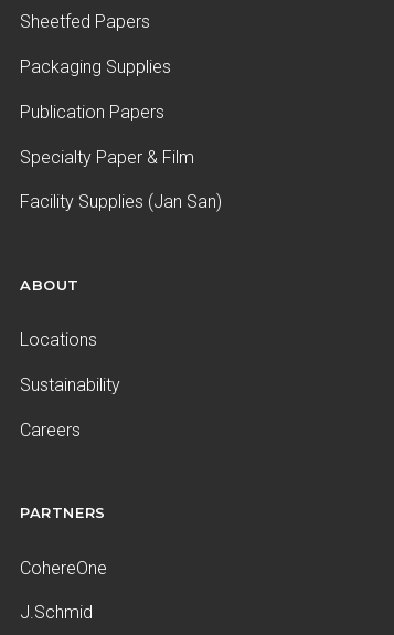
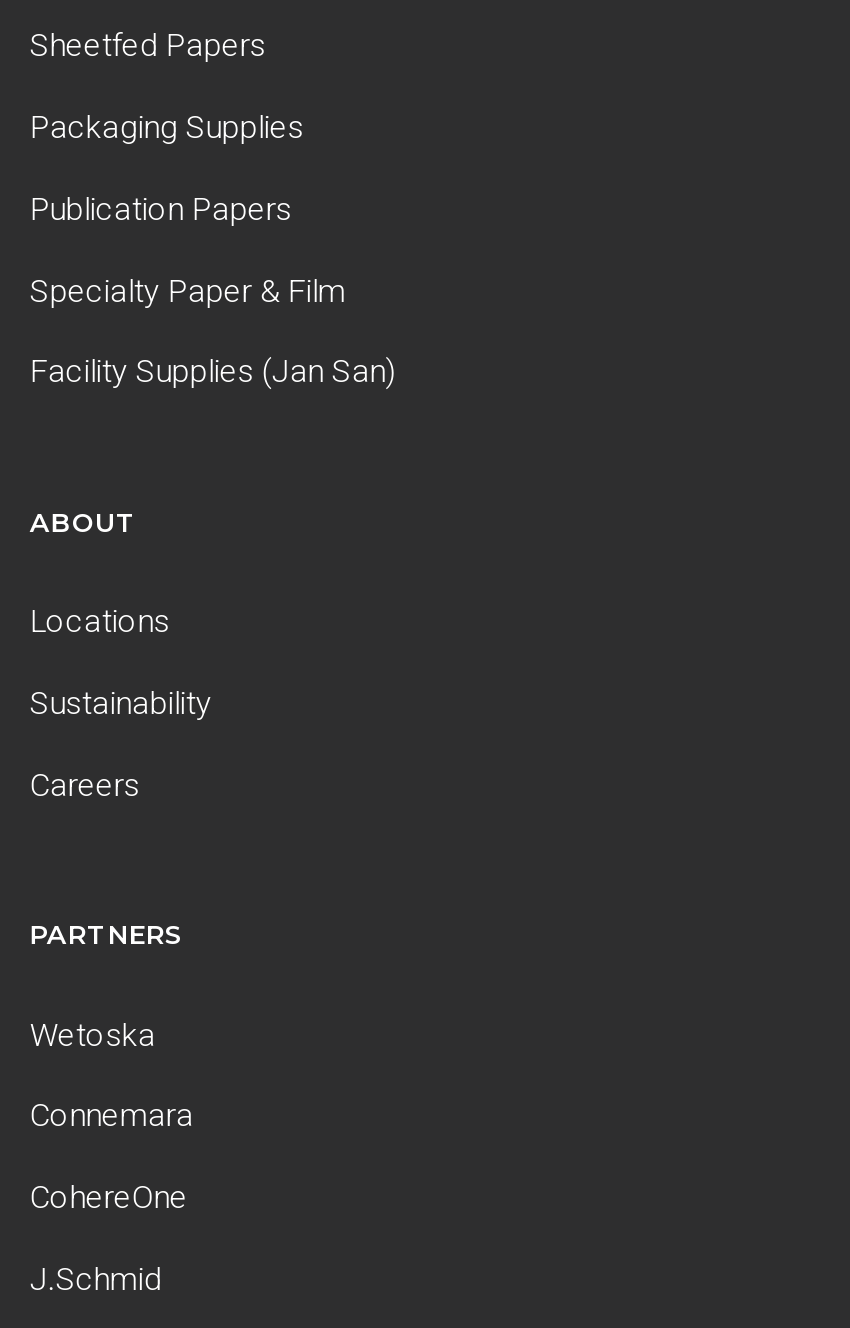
+ Wetoska
+ Connemara
